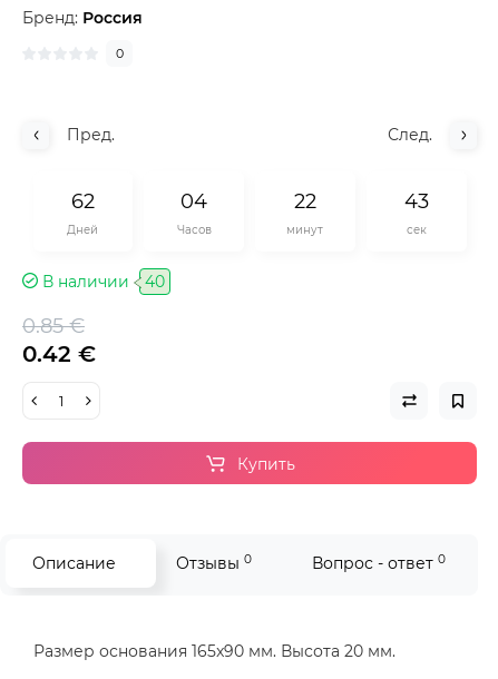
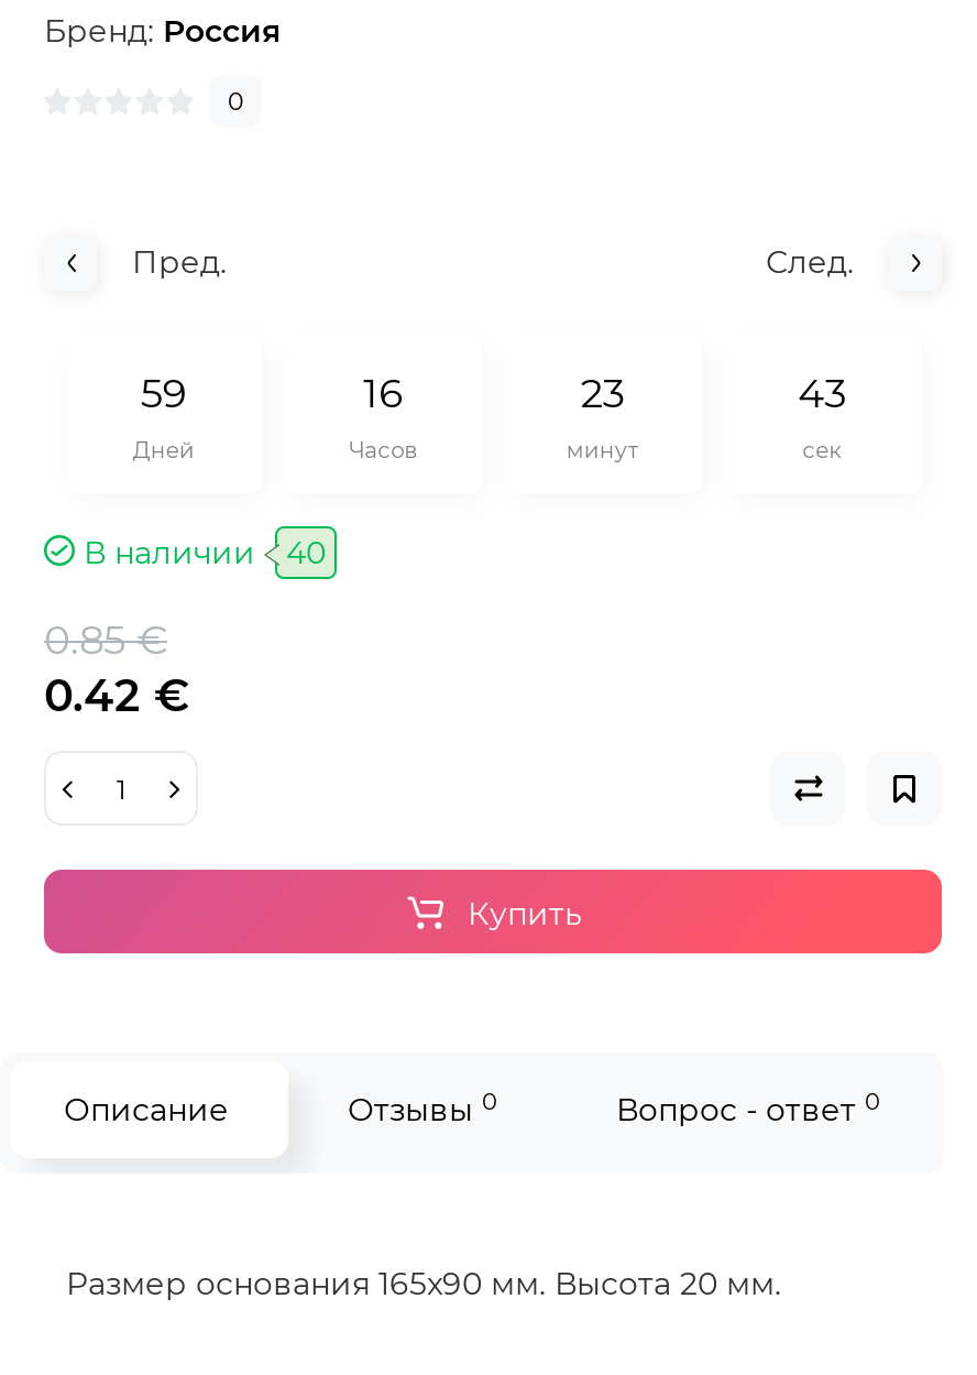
- 62
+ 59

- 04
+ 16

- 22
+ 23
